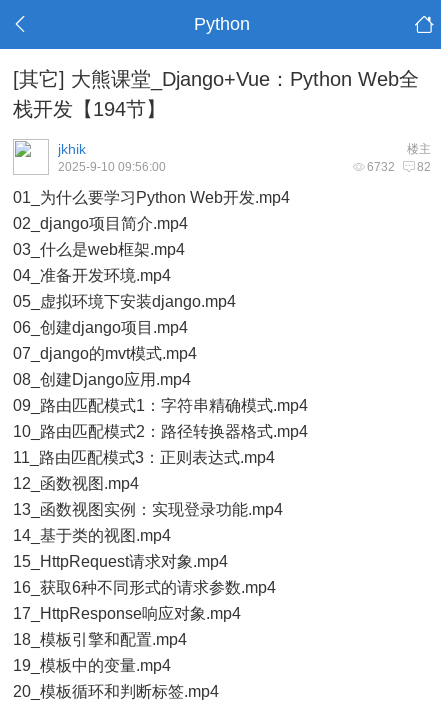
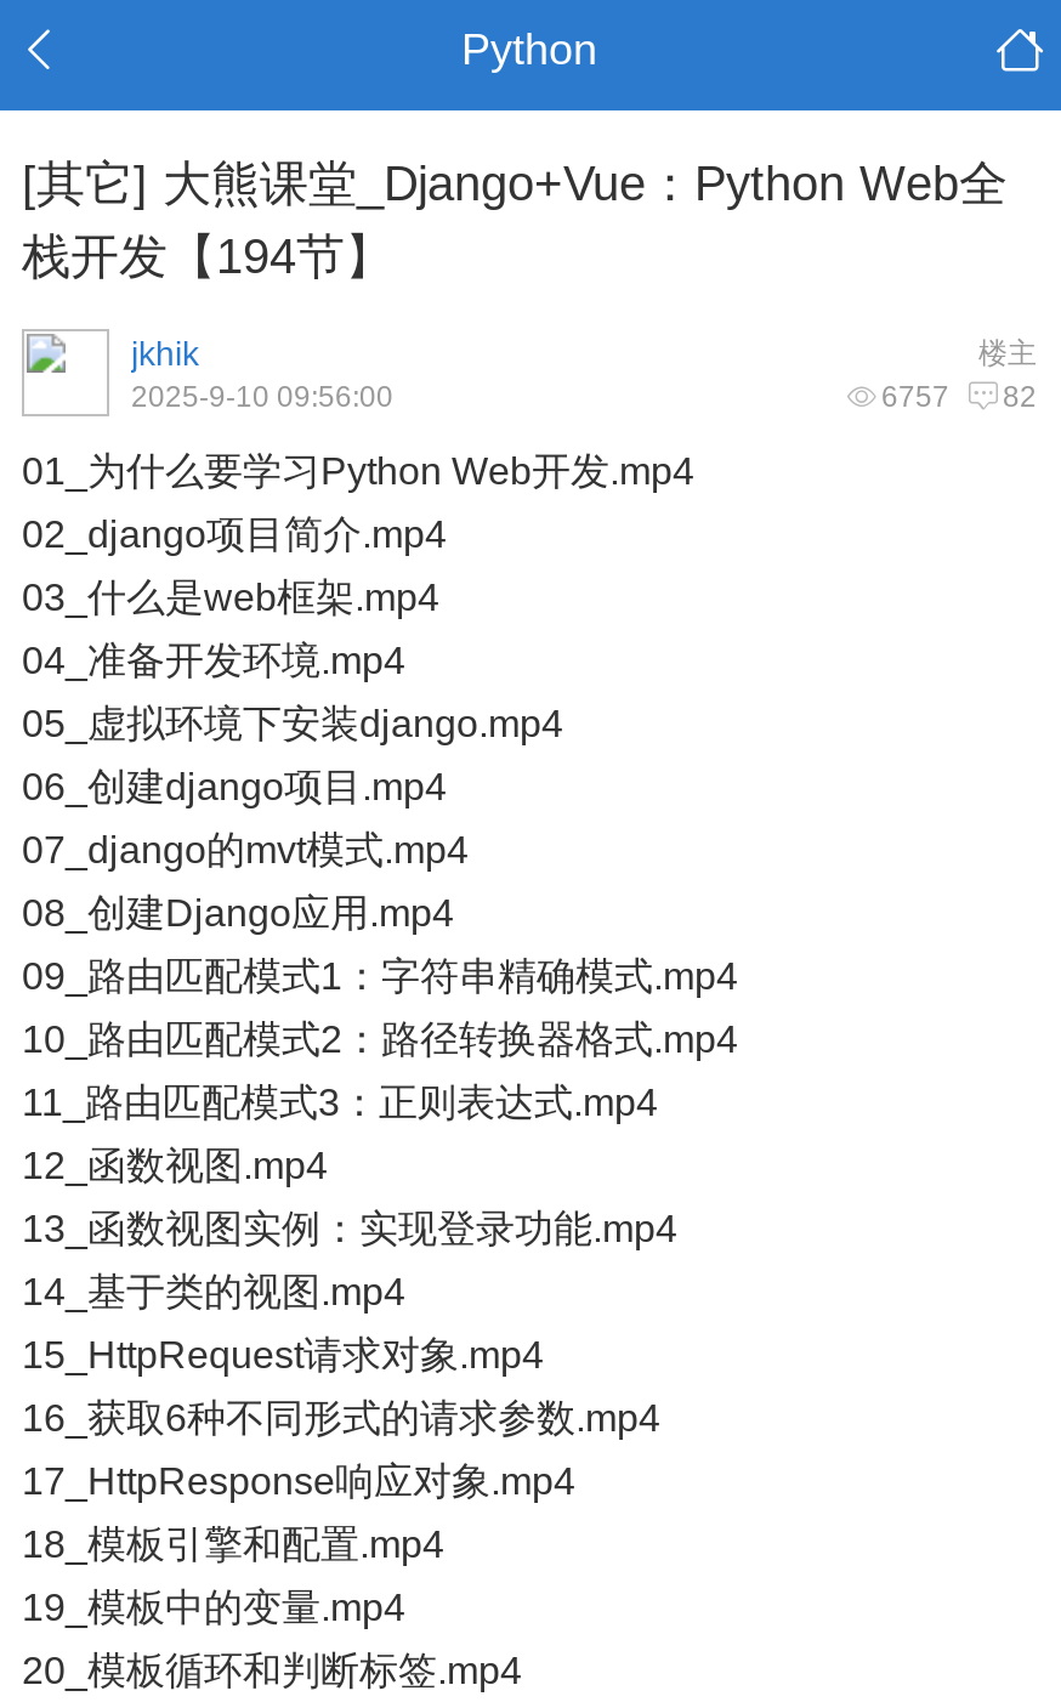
- 6732 82
+ 6757 82
